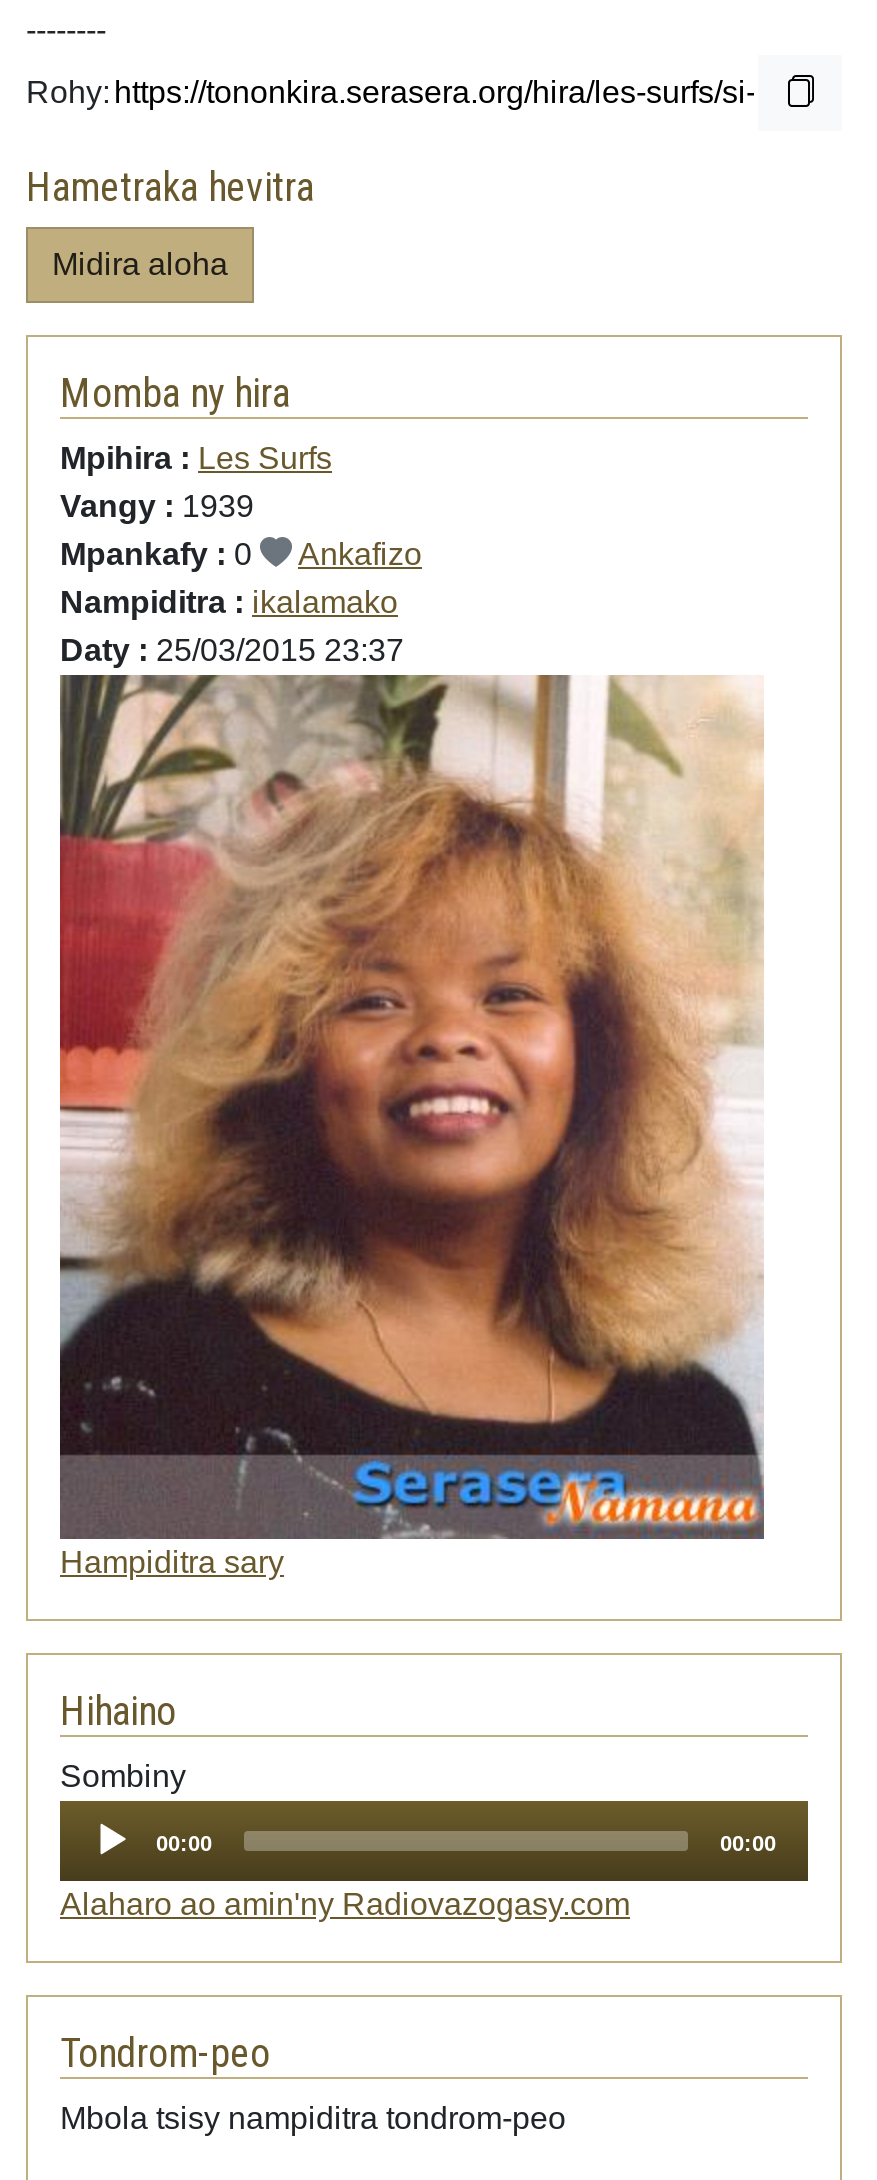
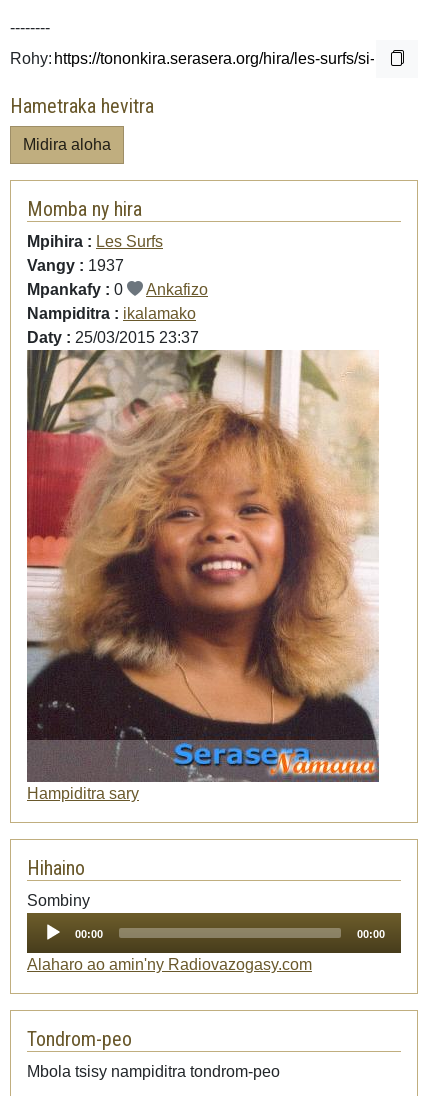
- Vangy : 1939
+ Vangy : 1937
